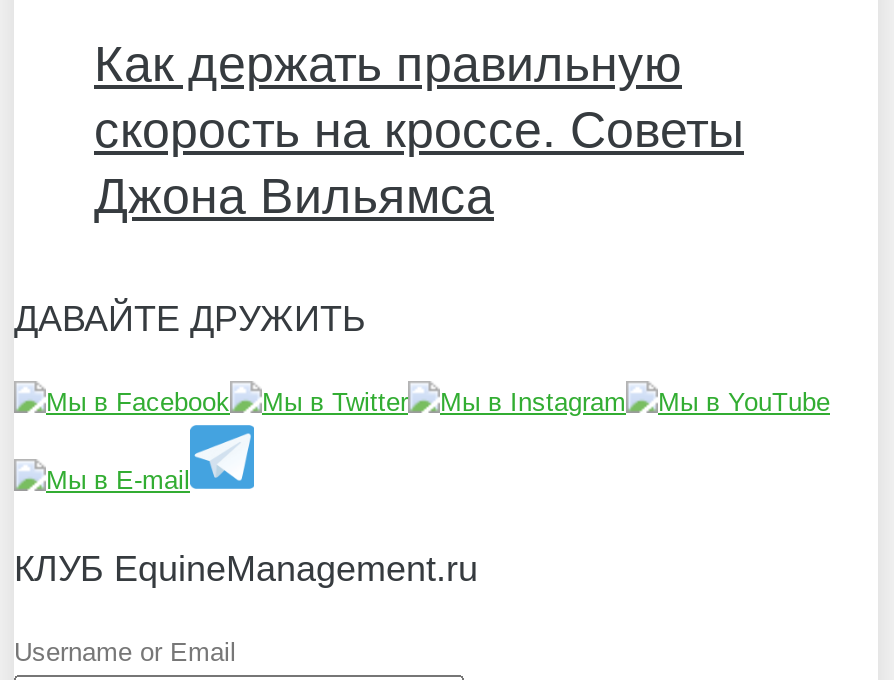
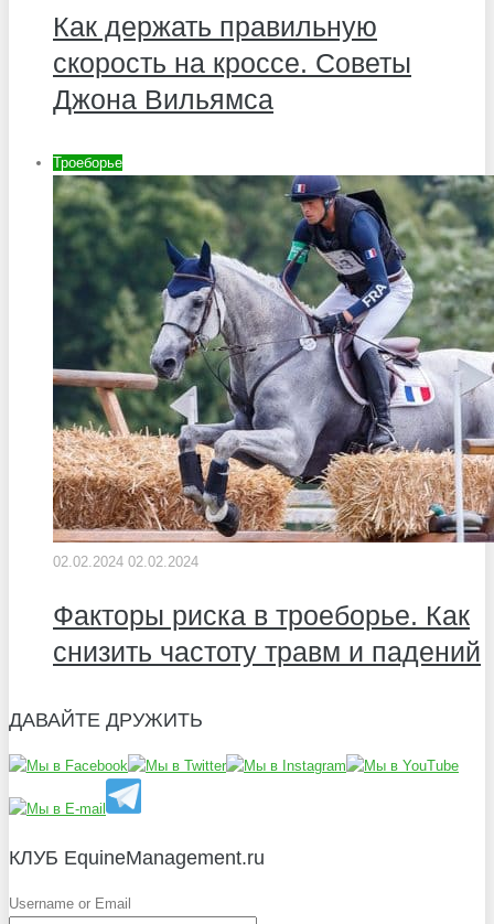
+ [image]
+ 02.02.2024 02.02.2024
+ Факторы риска в троеборье. Как
+ снизить частоту травм и падений

+ Троеборье
